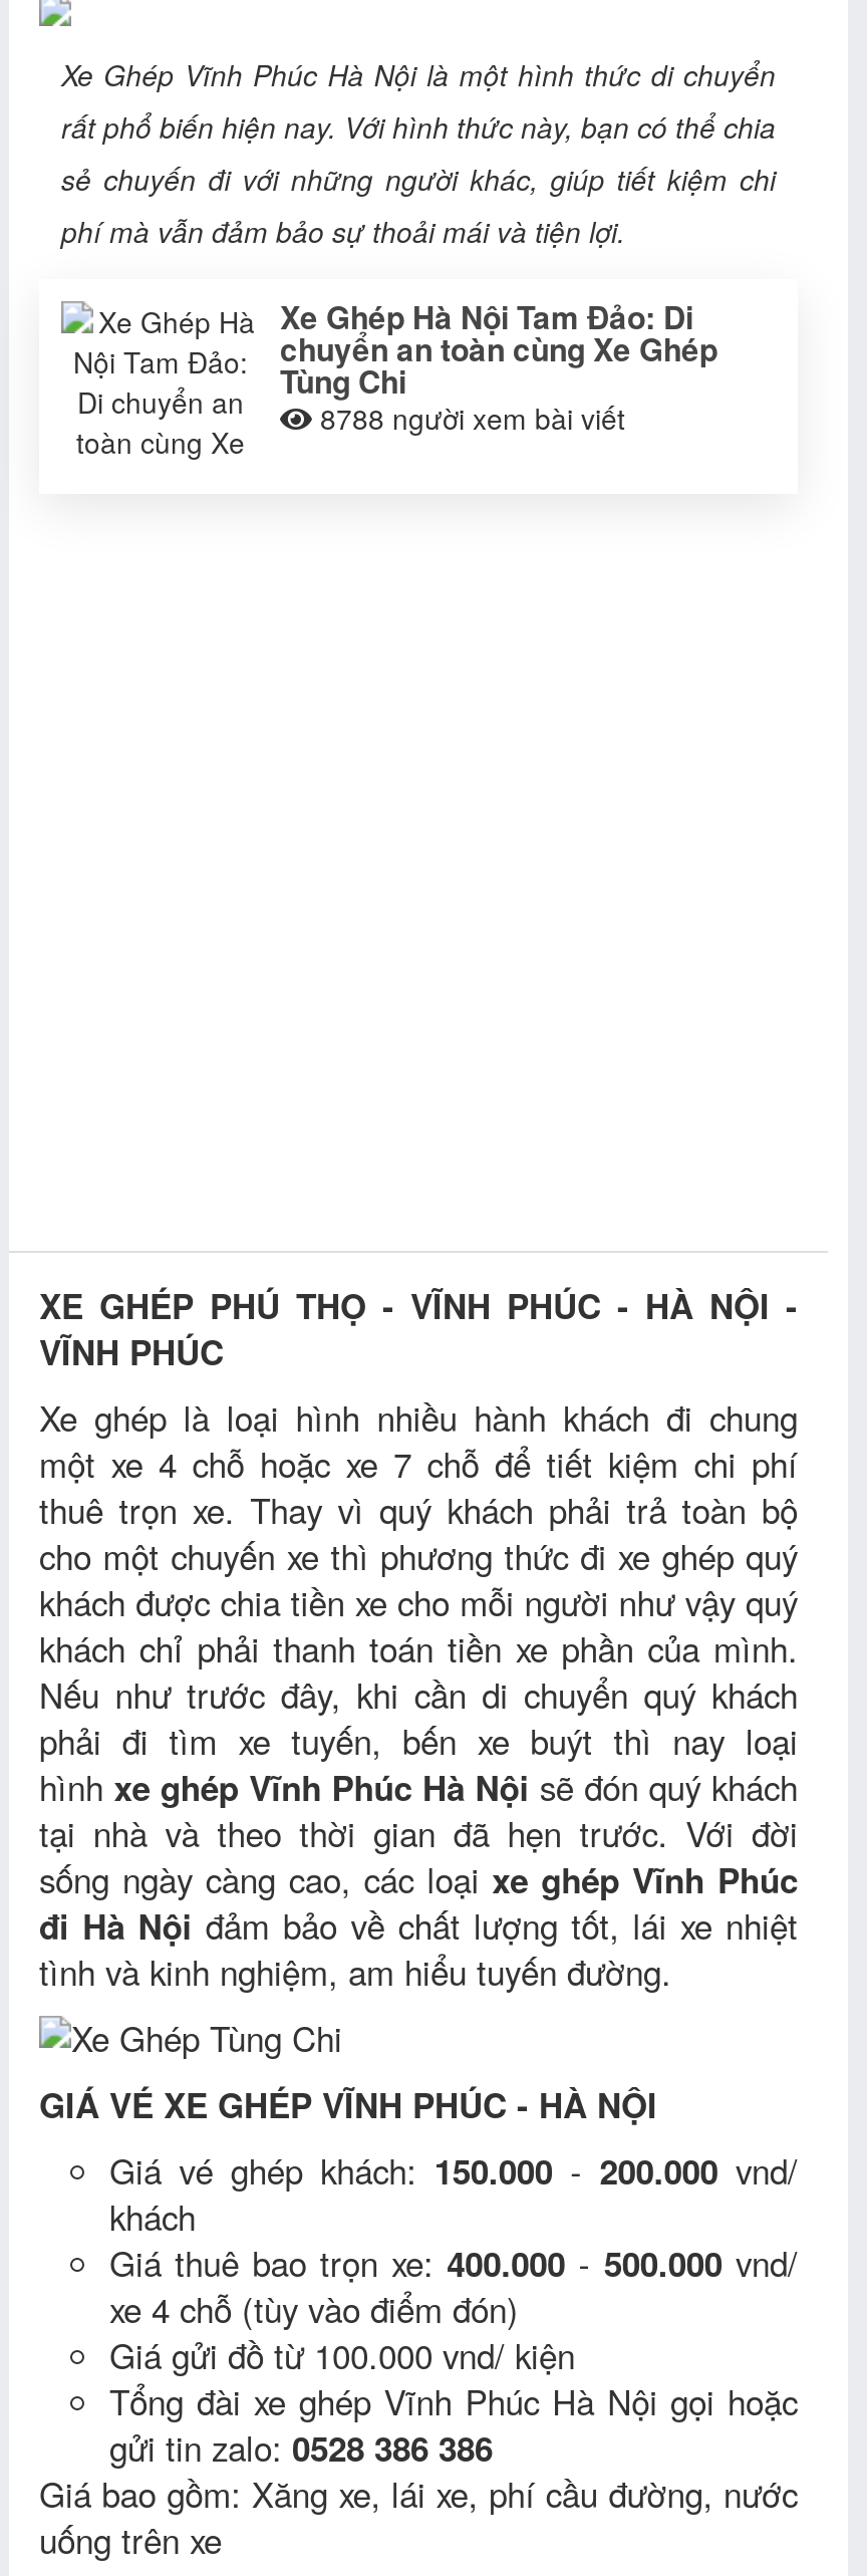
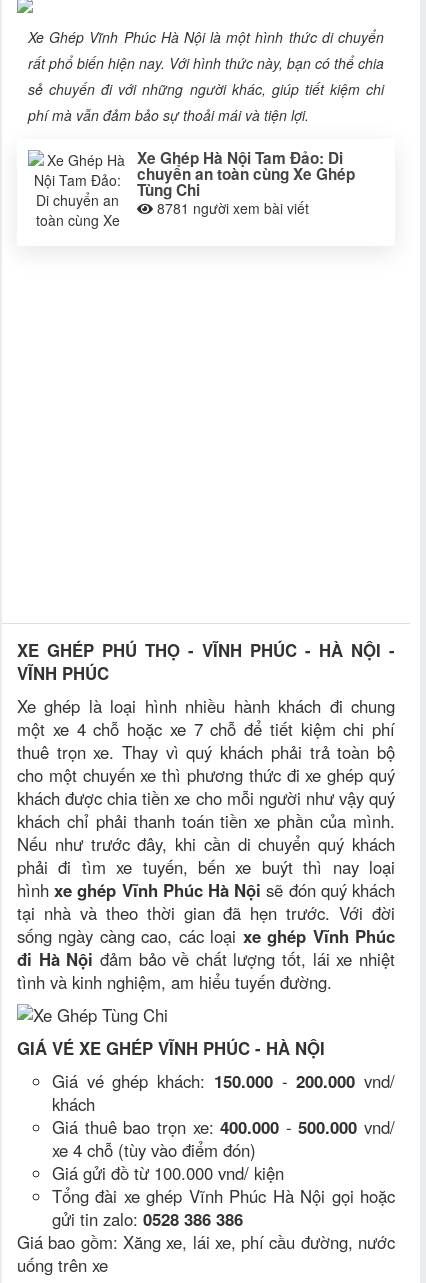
- 8788 người xem bài viết
+ 8781 người xem bài viết
